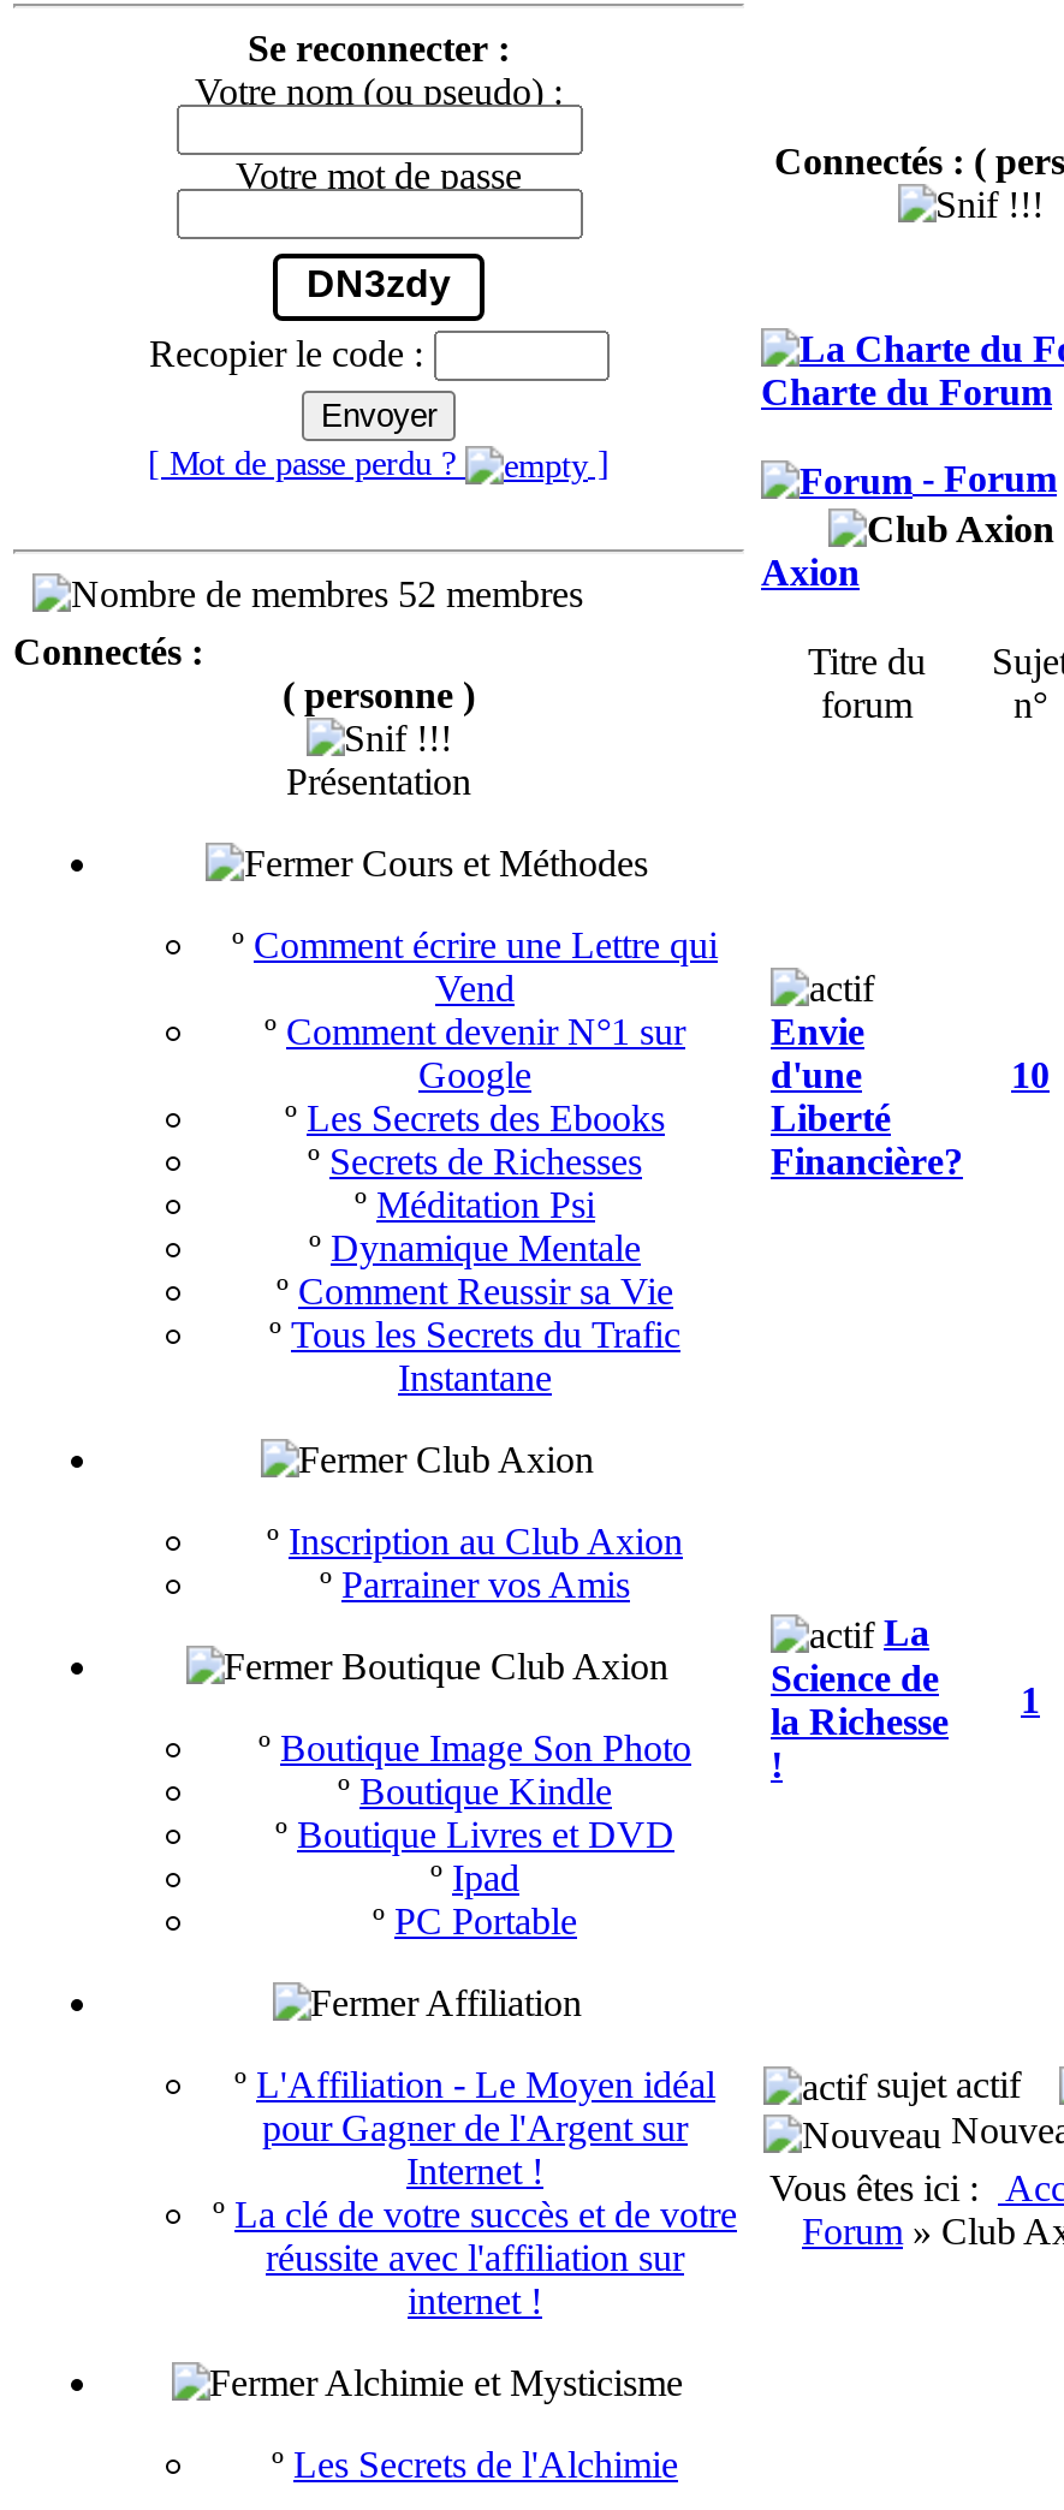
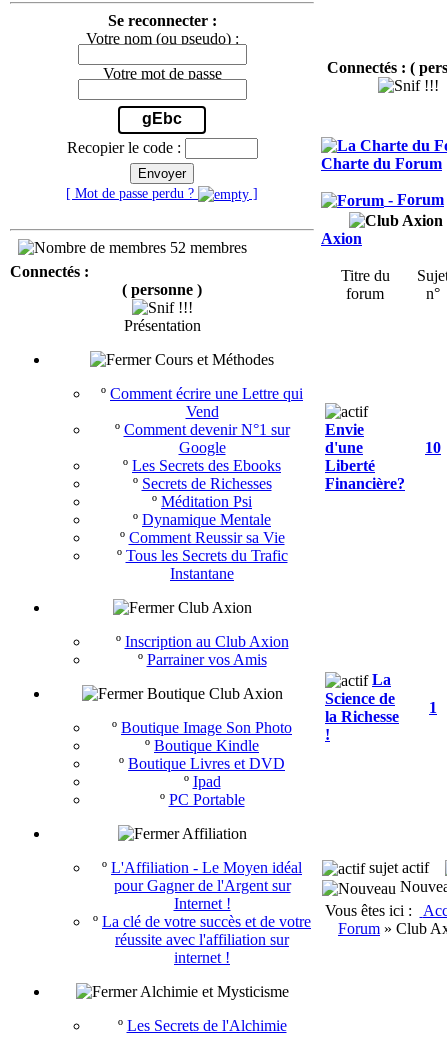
- DN3zdy
+ gEbc
